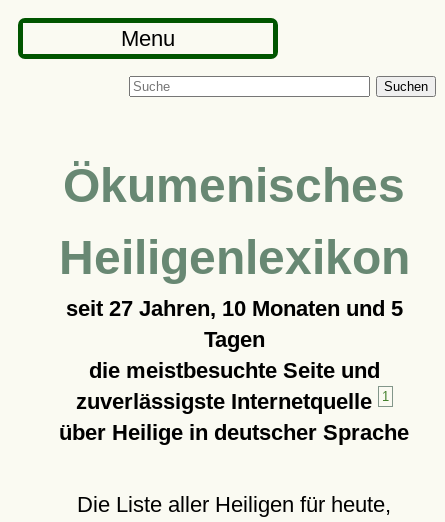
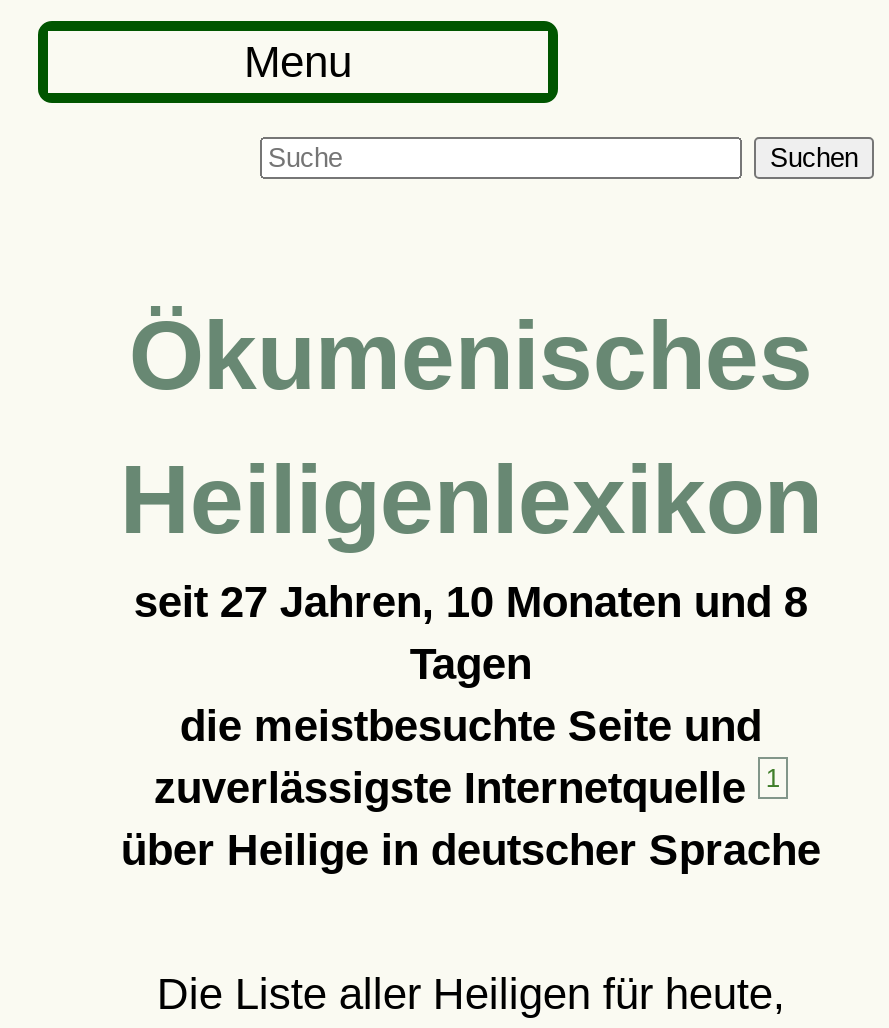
- seit 27 Jahren, 10 Monaten und 5
+ seit 27 Jahren, 10 Monaten und 8
